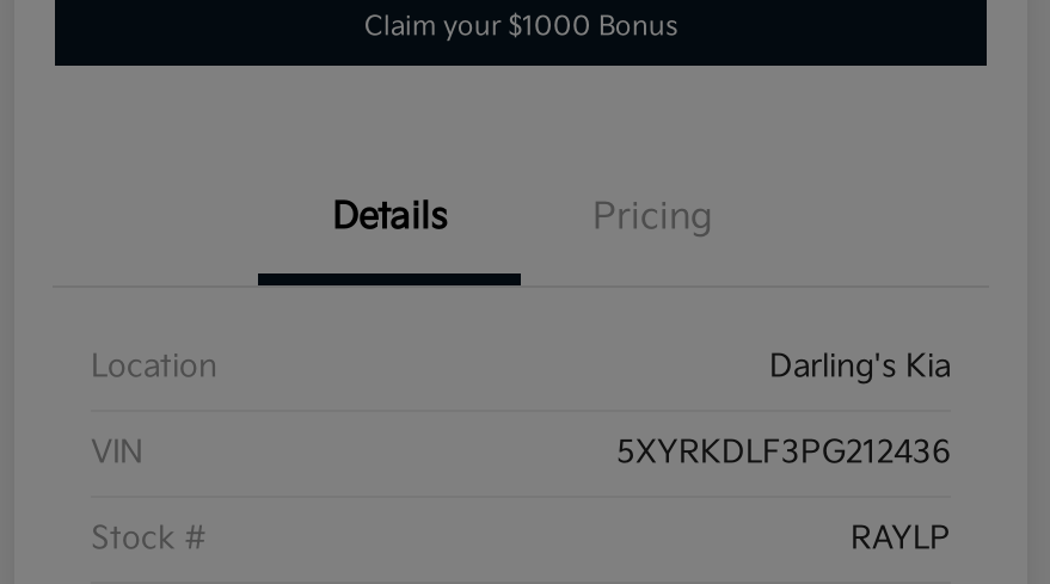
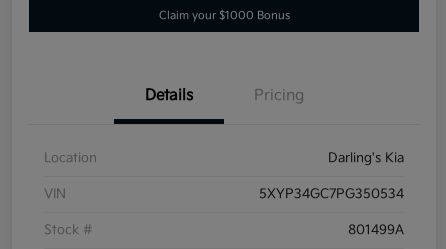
- 5XYRKDLF3PG212436
+ 5XYP34GC7PG350534

- RAYLP
+ 801499A
